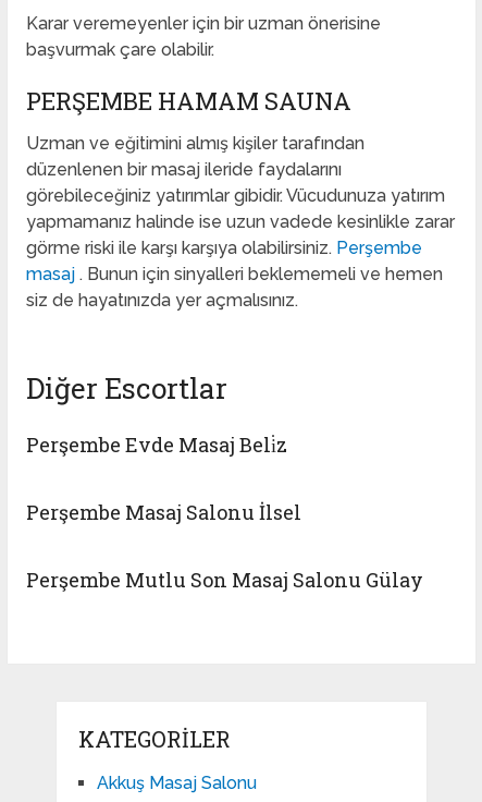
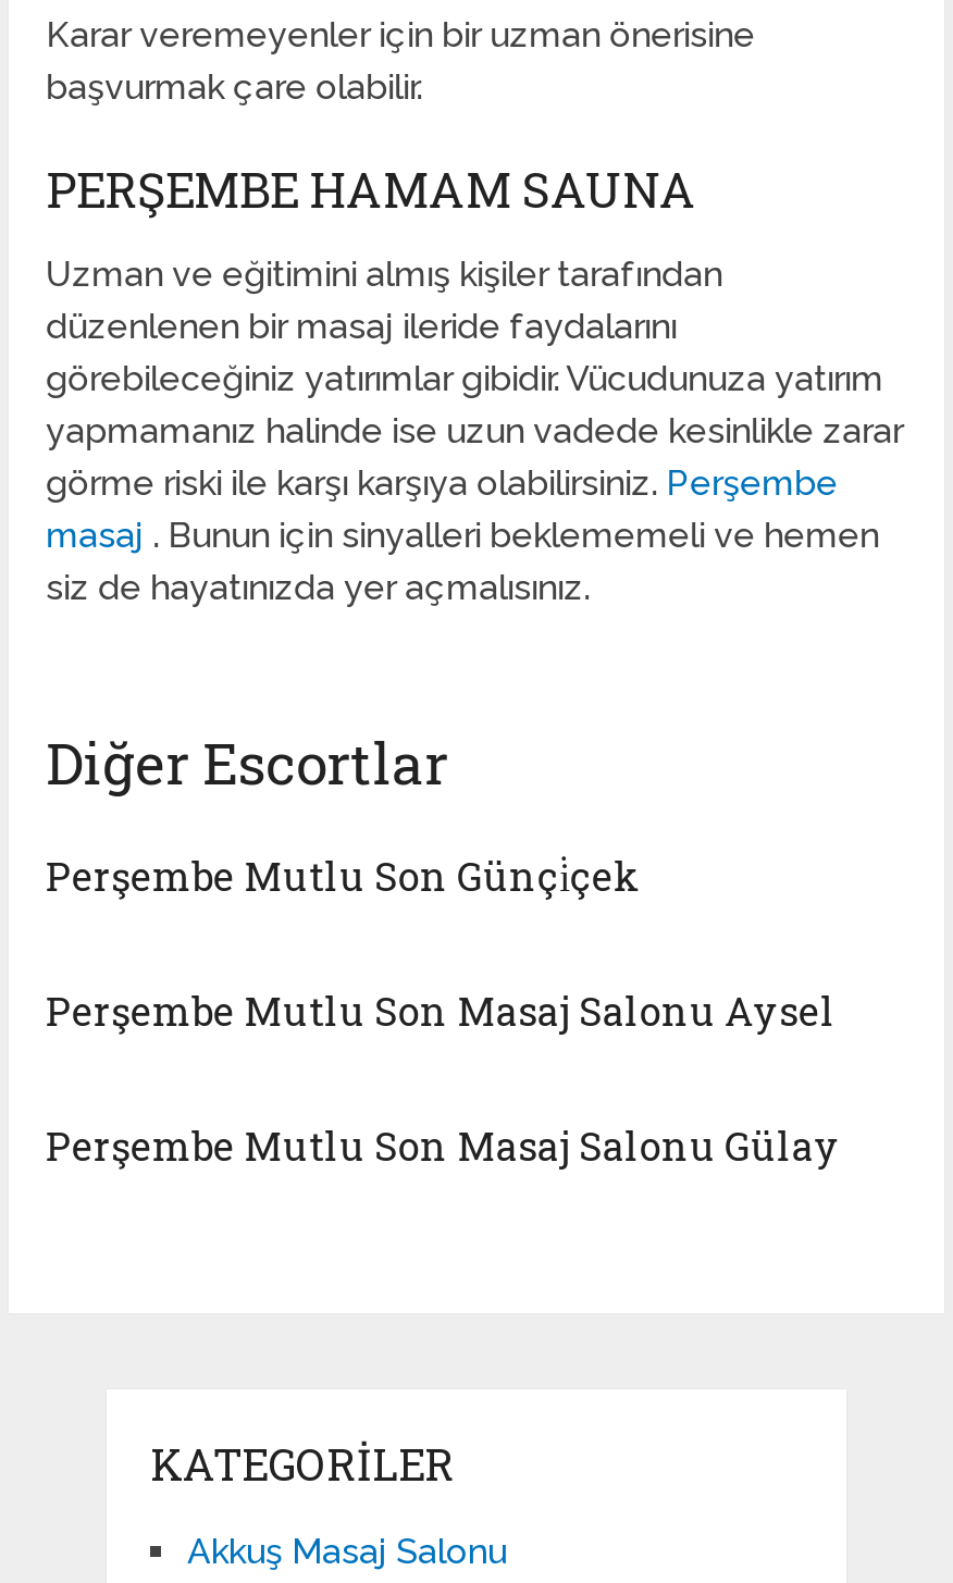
- Perşembe Evde Masaj Beli̇z
+ Perşembe Mutlu Son Günçi̇çek

- Perşembe Masaj Salonu İlsel
+ Perşembe Mutlu Son Masaj Salonu Aysel
